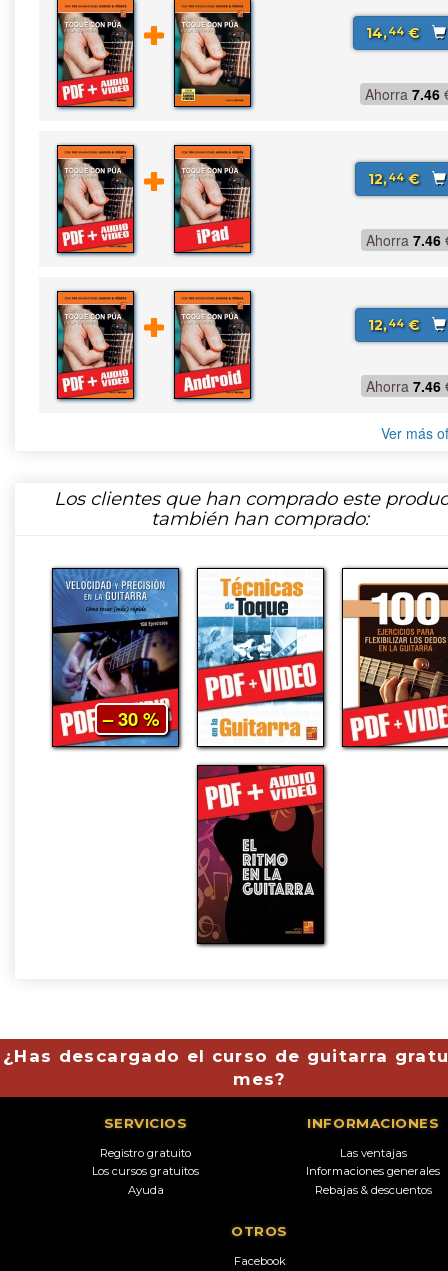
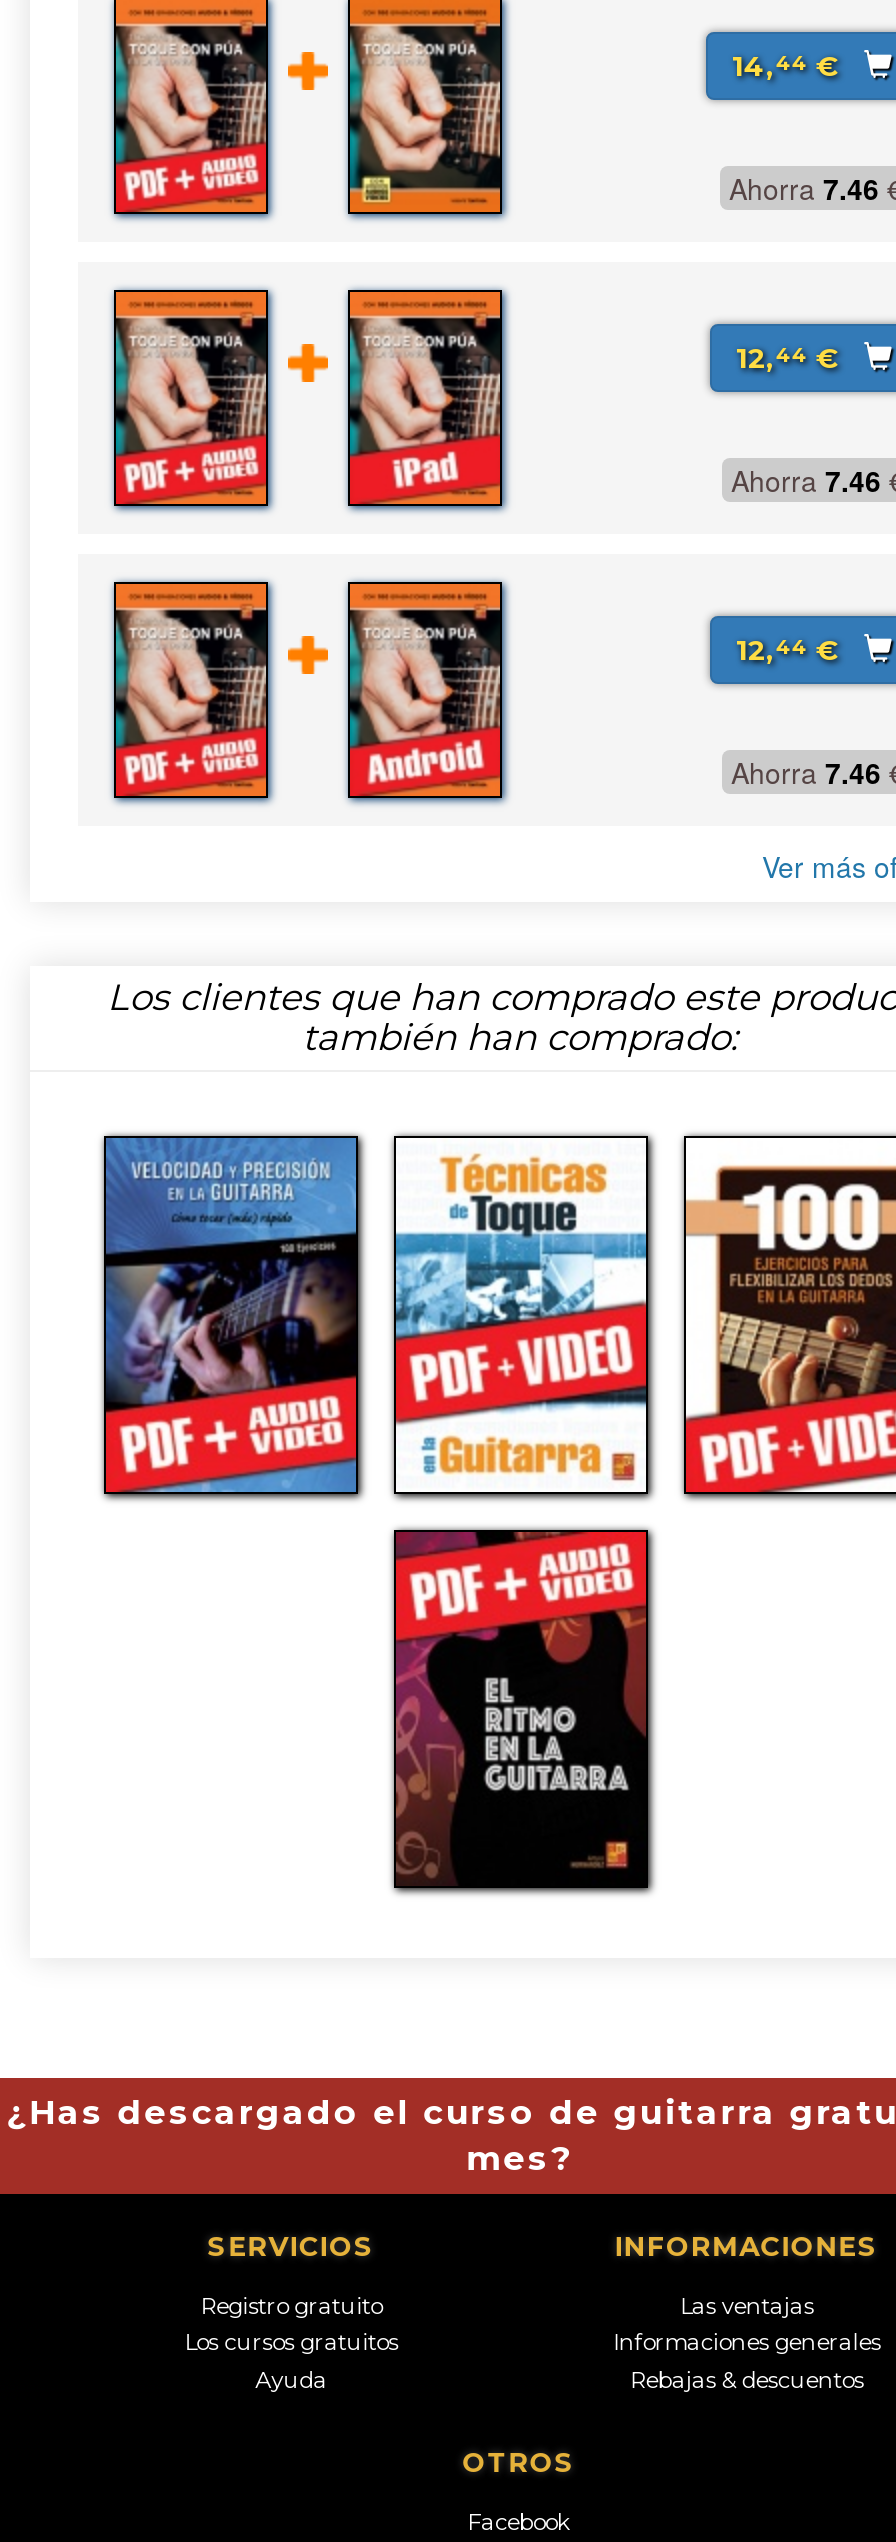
- – 30 %
